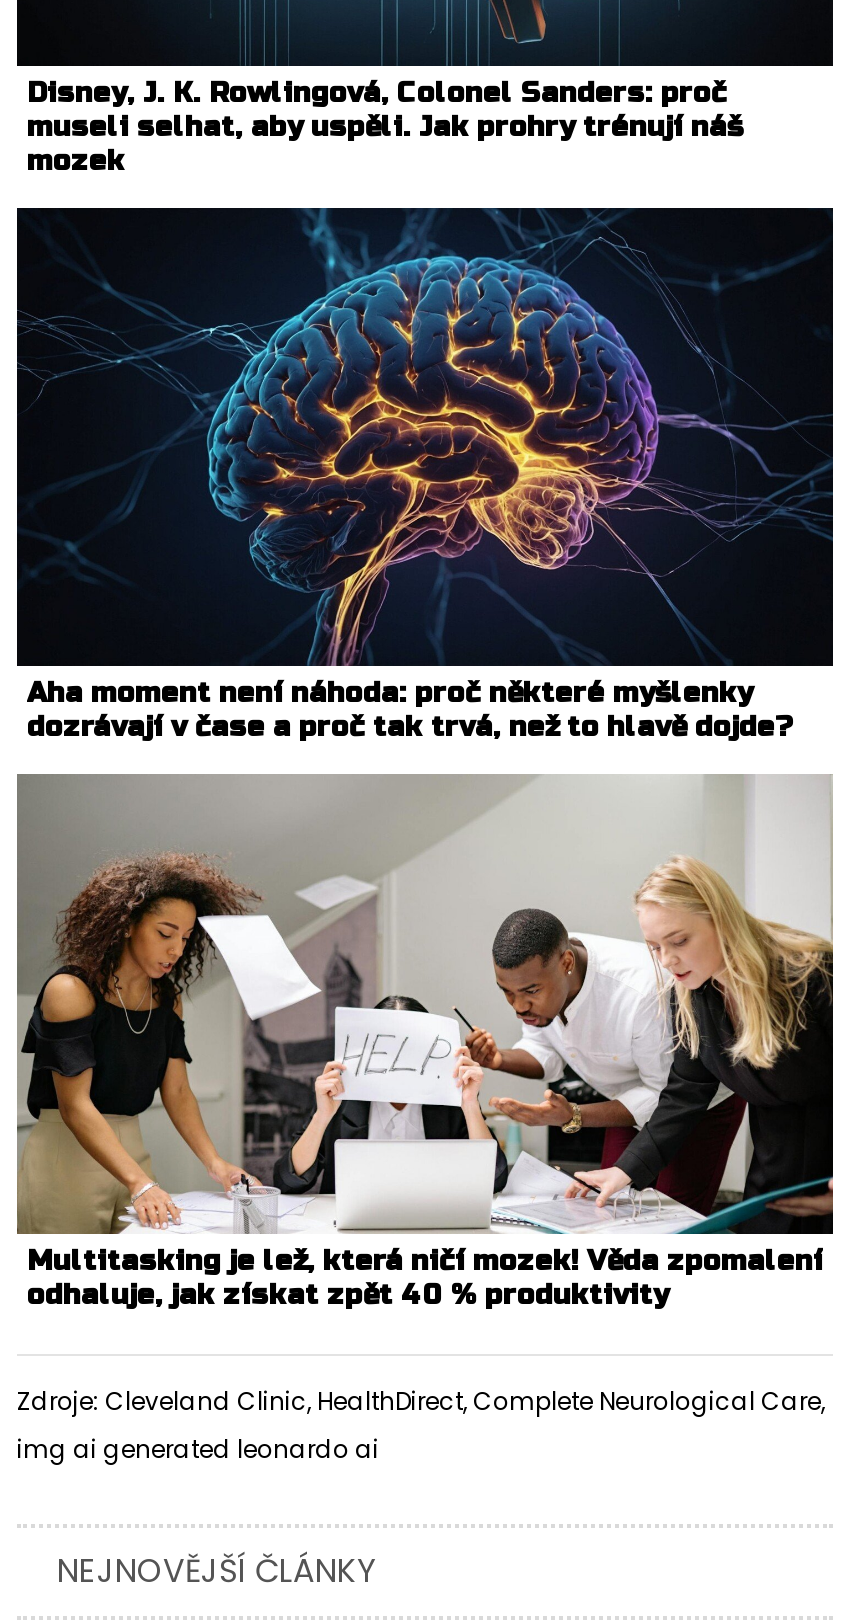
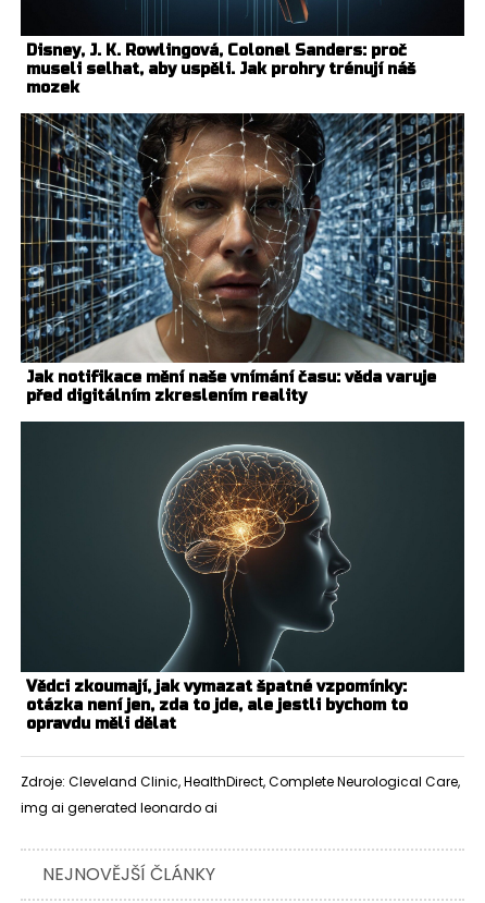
- [image]
- Aha moment není náhoda: proč některé myšlenky
- dozrávají v čase a proč tak trvá, než to hlavě dojde?
+ [image]
+ Jak notifikace mění naše vnímání času: věda varuje
+ před digitálním zkreslením reality

- [image]
- Multitasking je lež, která ničí mozek! Věda zpomalení
- odhaluje, jak získat zpět 40 % produktivity
+ [image]
+ Vědci zkoumají, jak vymazat špatné vzpomínky:
+ otázka není jen, zda to jde, ale jestli bychom to
+ opravdu měli dělat
